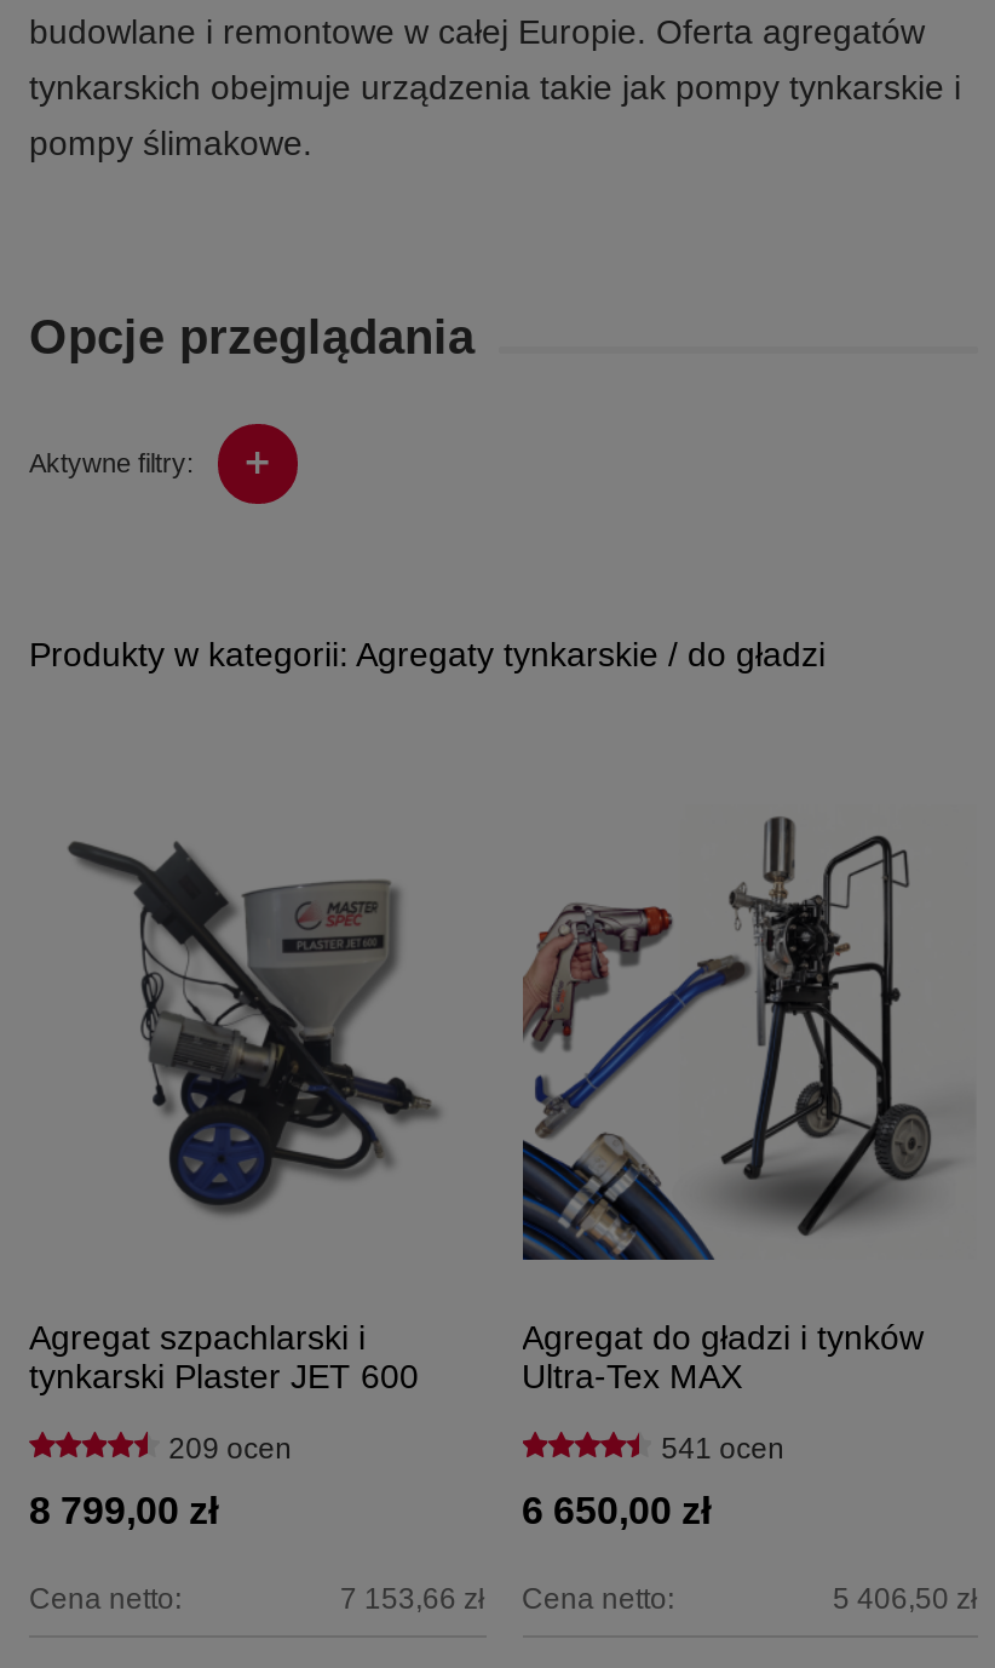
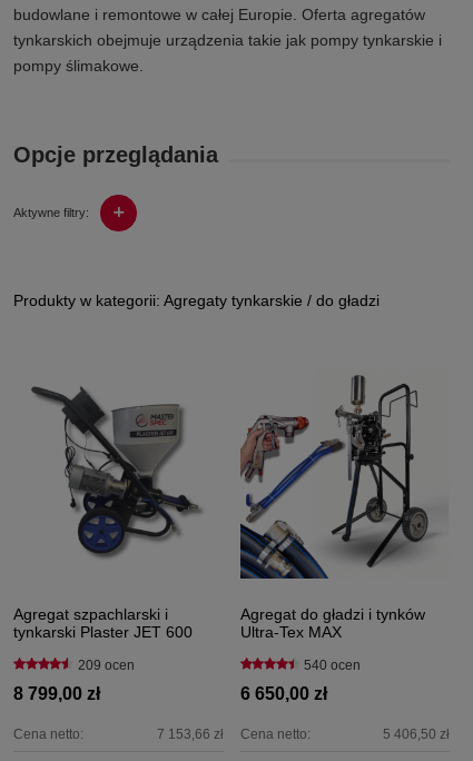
- 541 ocen
+ 540 ocen
